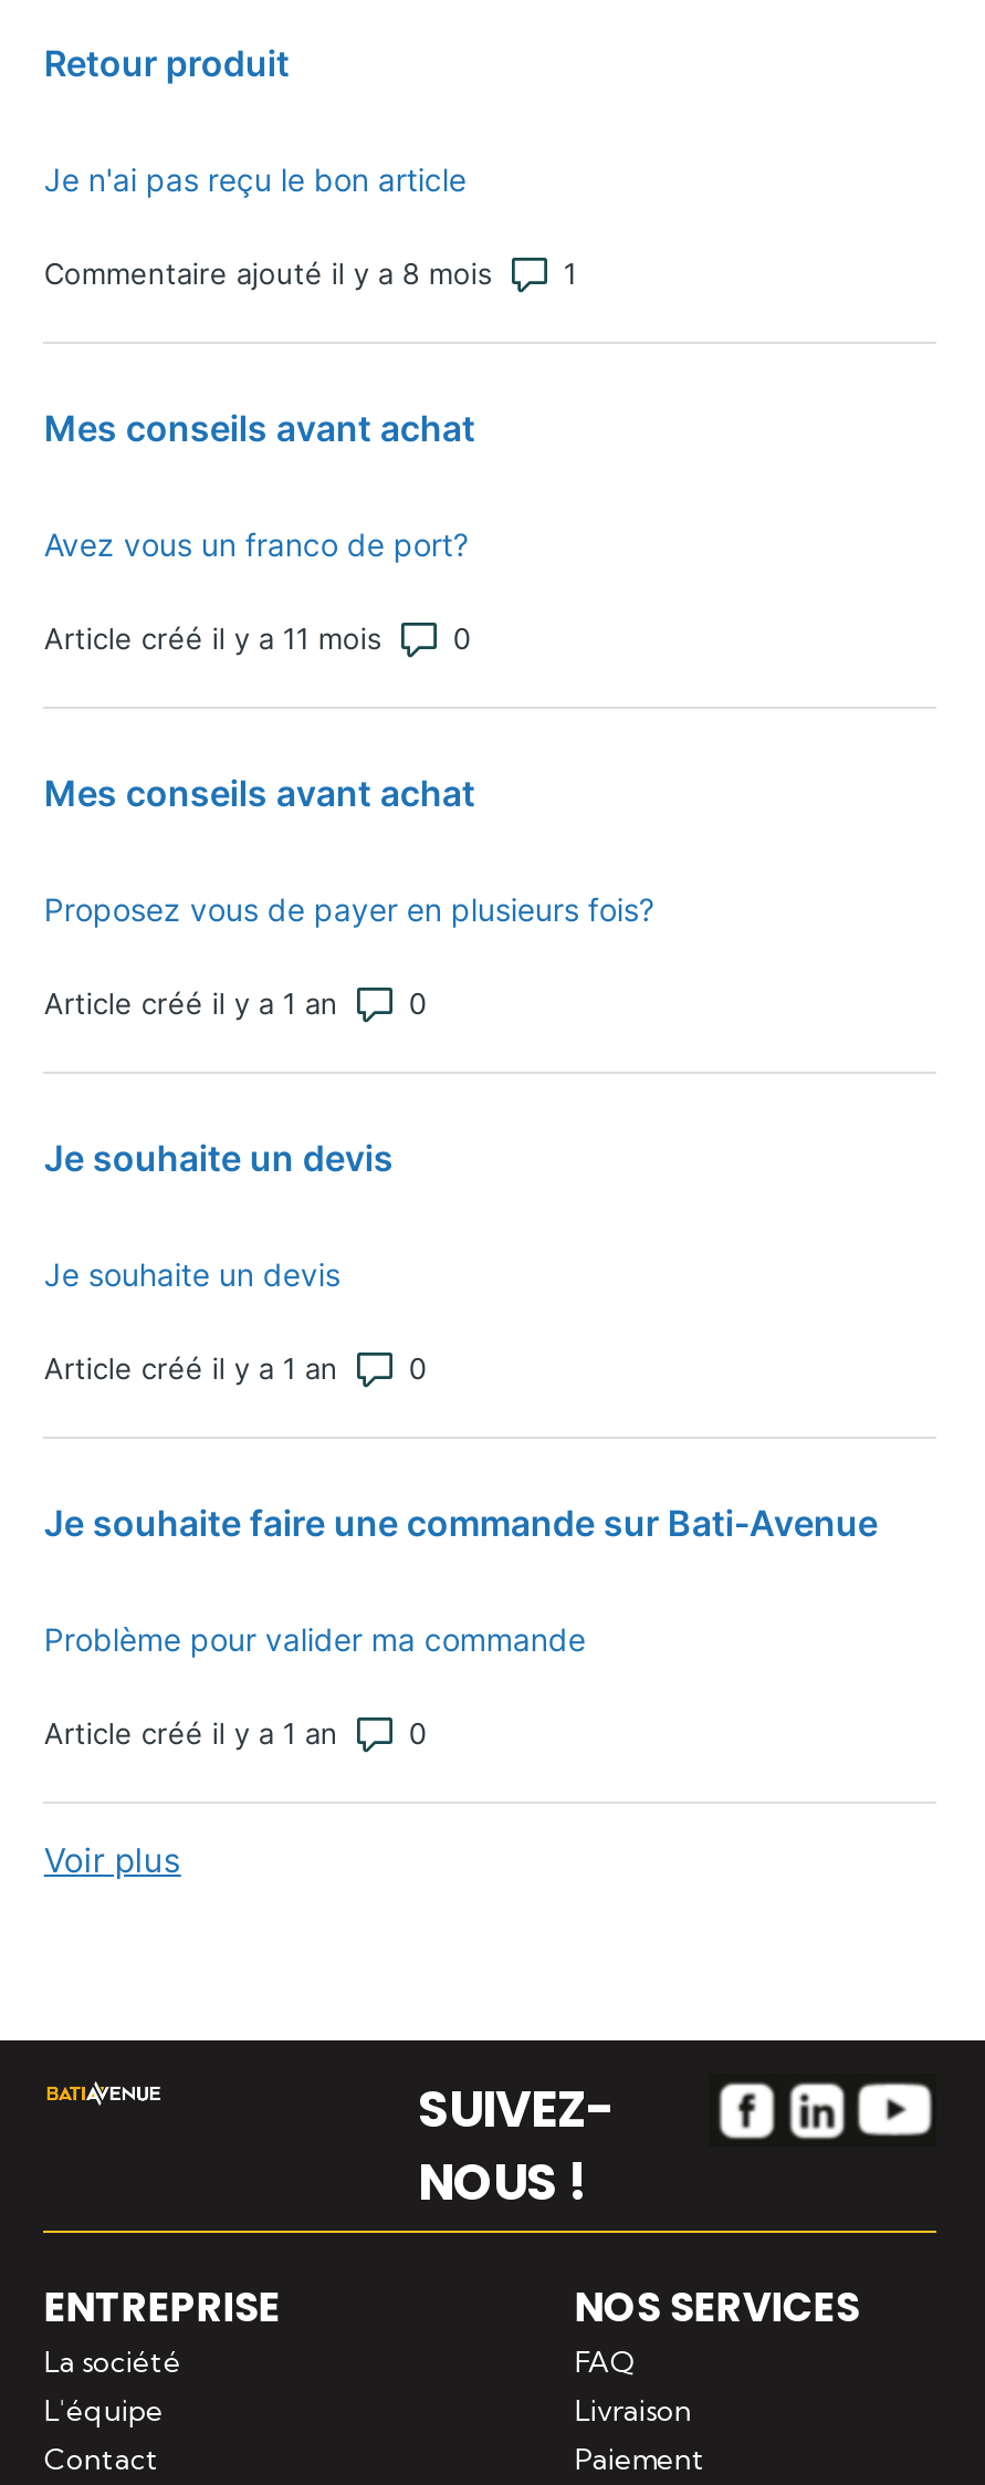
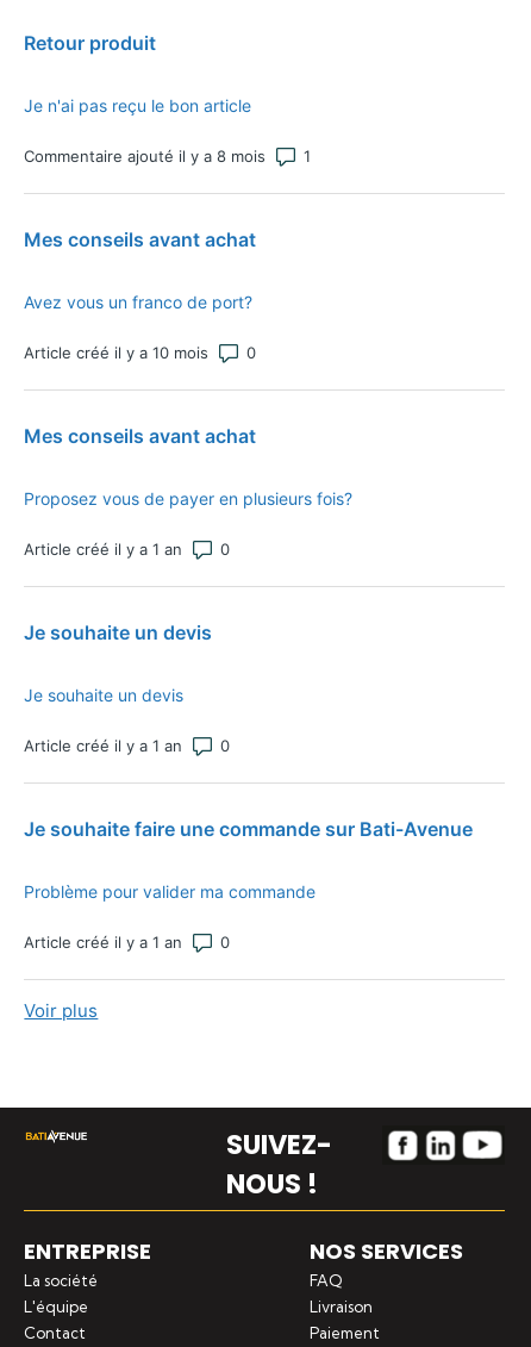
- Article créé il y a 11 mois
+ Article créé il y a 10 mois
